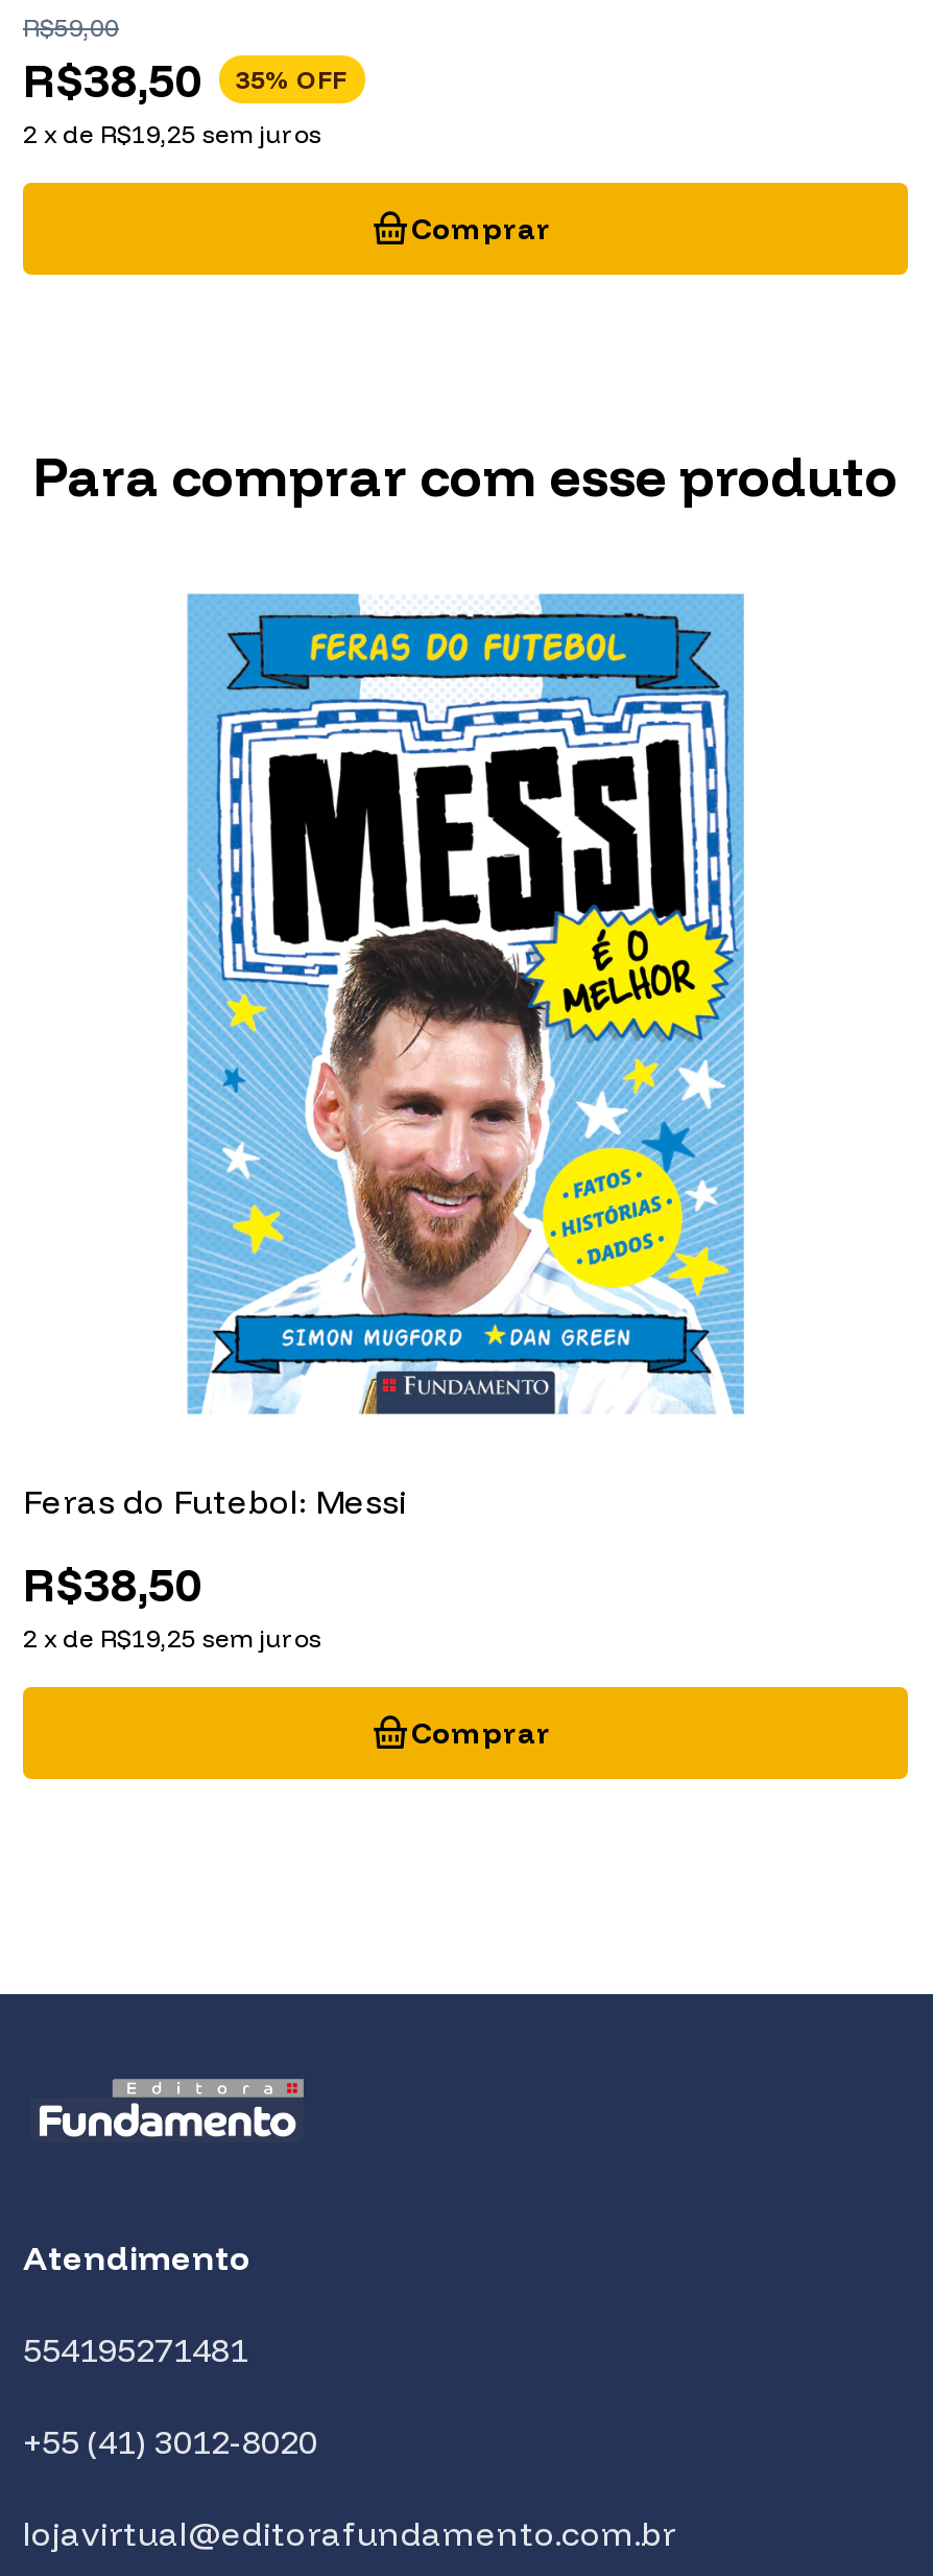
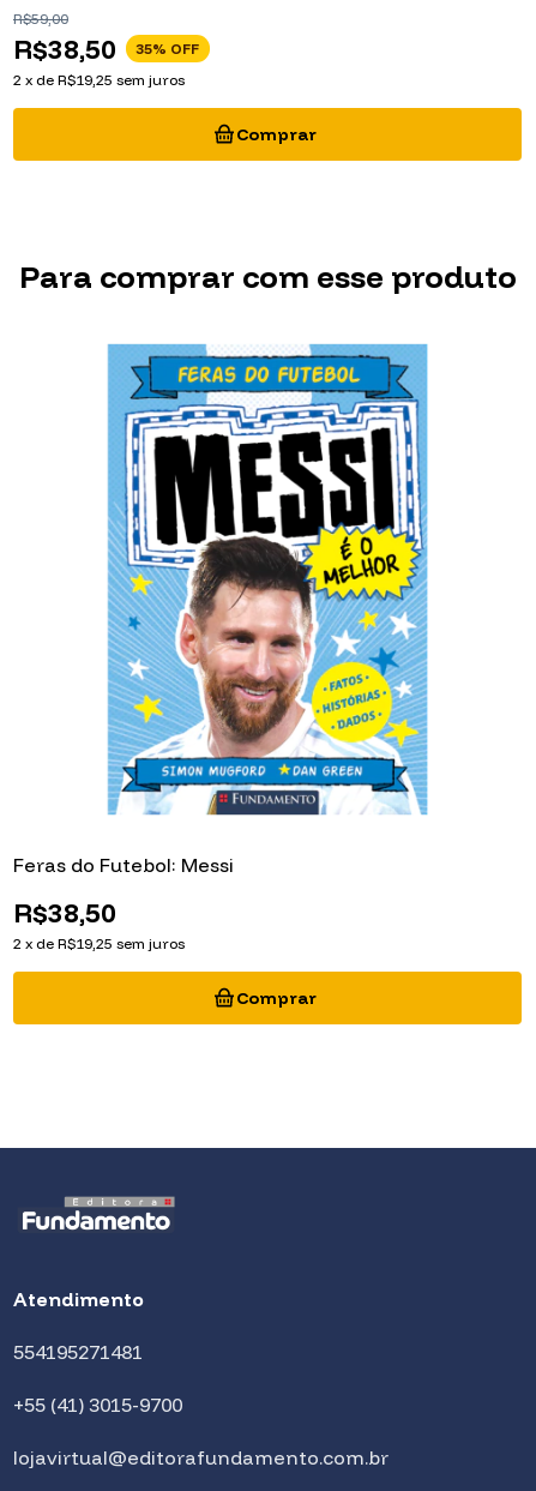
- +55 (41) 3012-8020
+ +55 (41) 3015-9700
